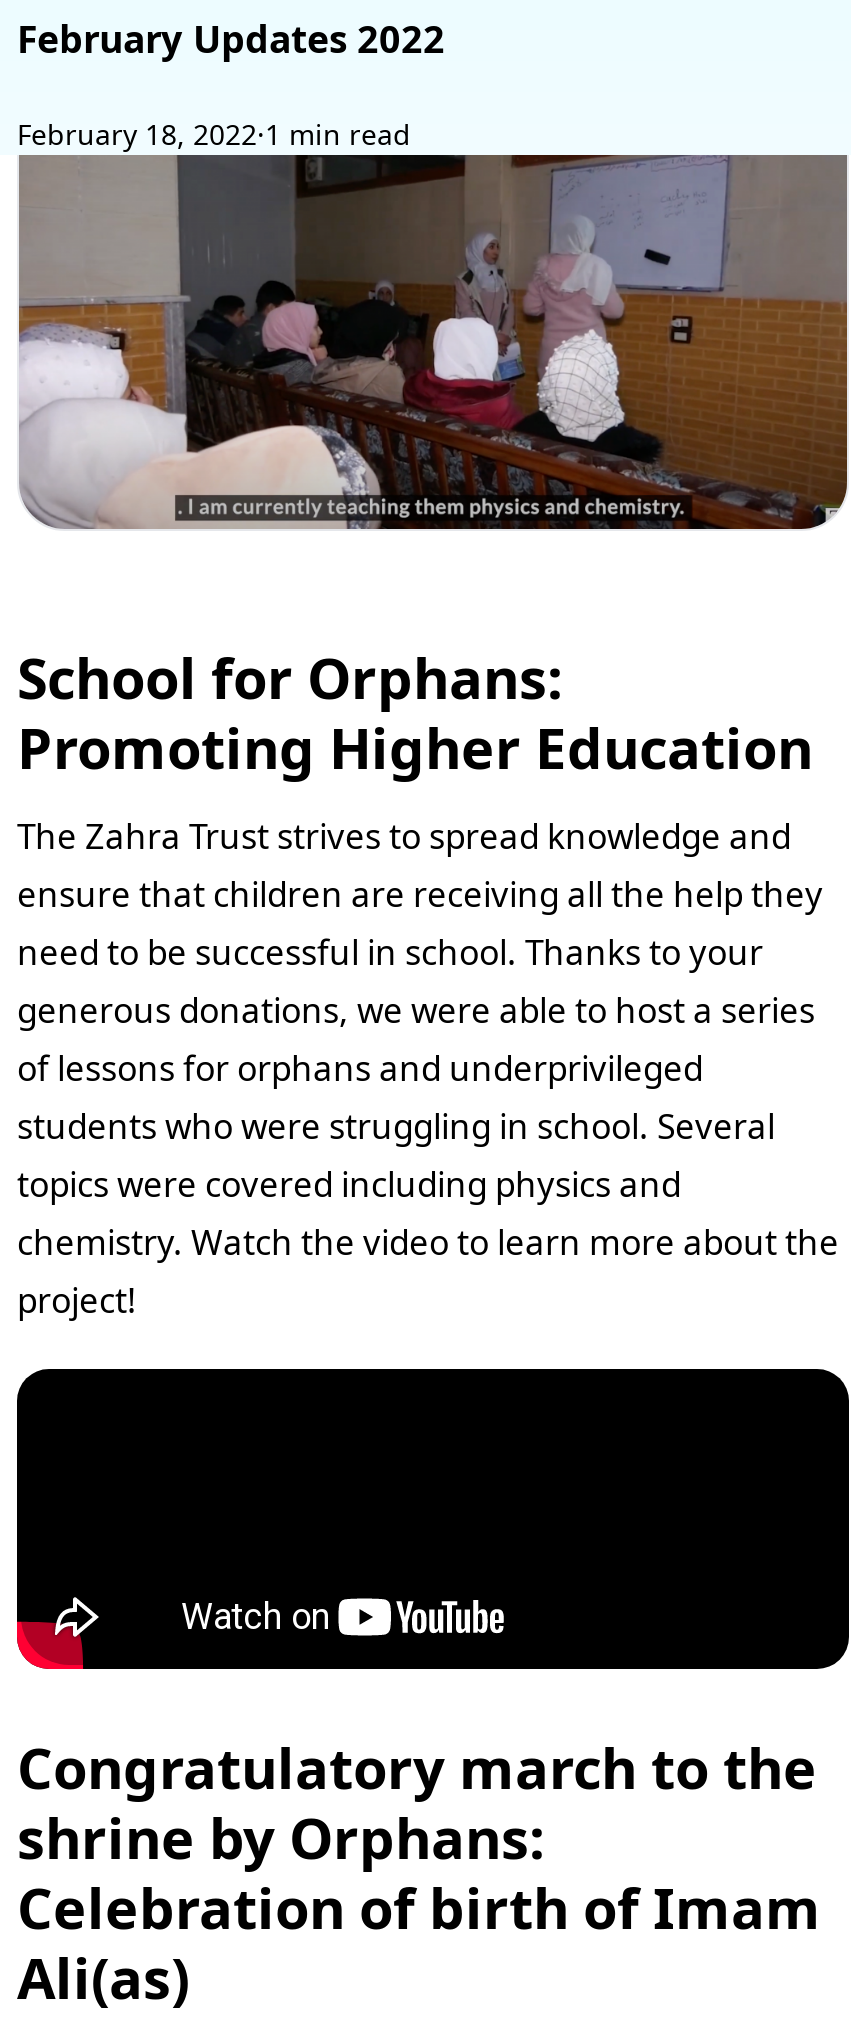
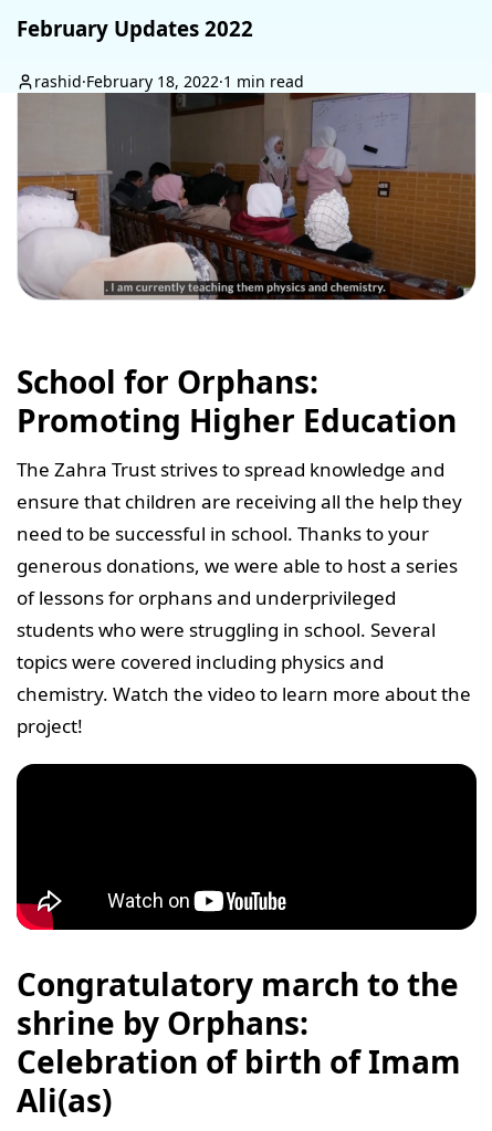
- February 18, 2022·1 min read
+ rashid·February 18, 2022·1 min read
